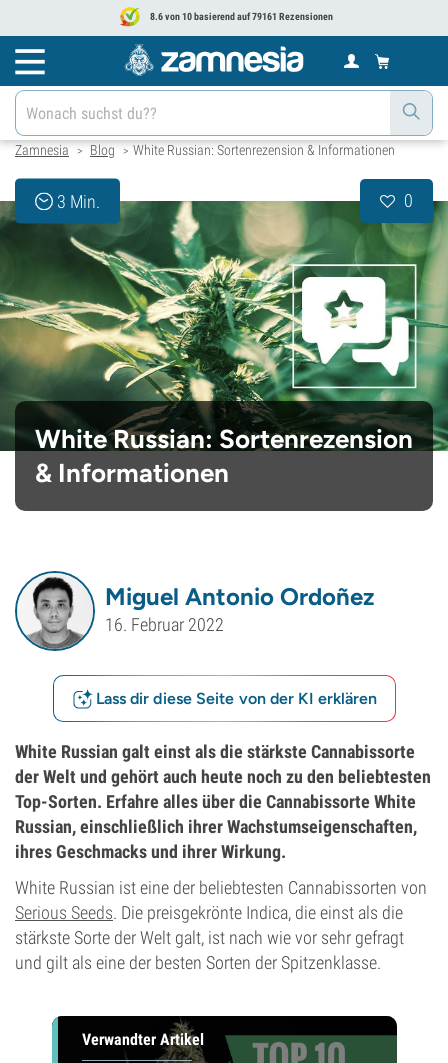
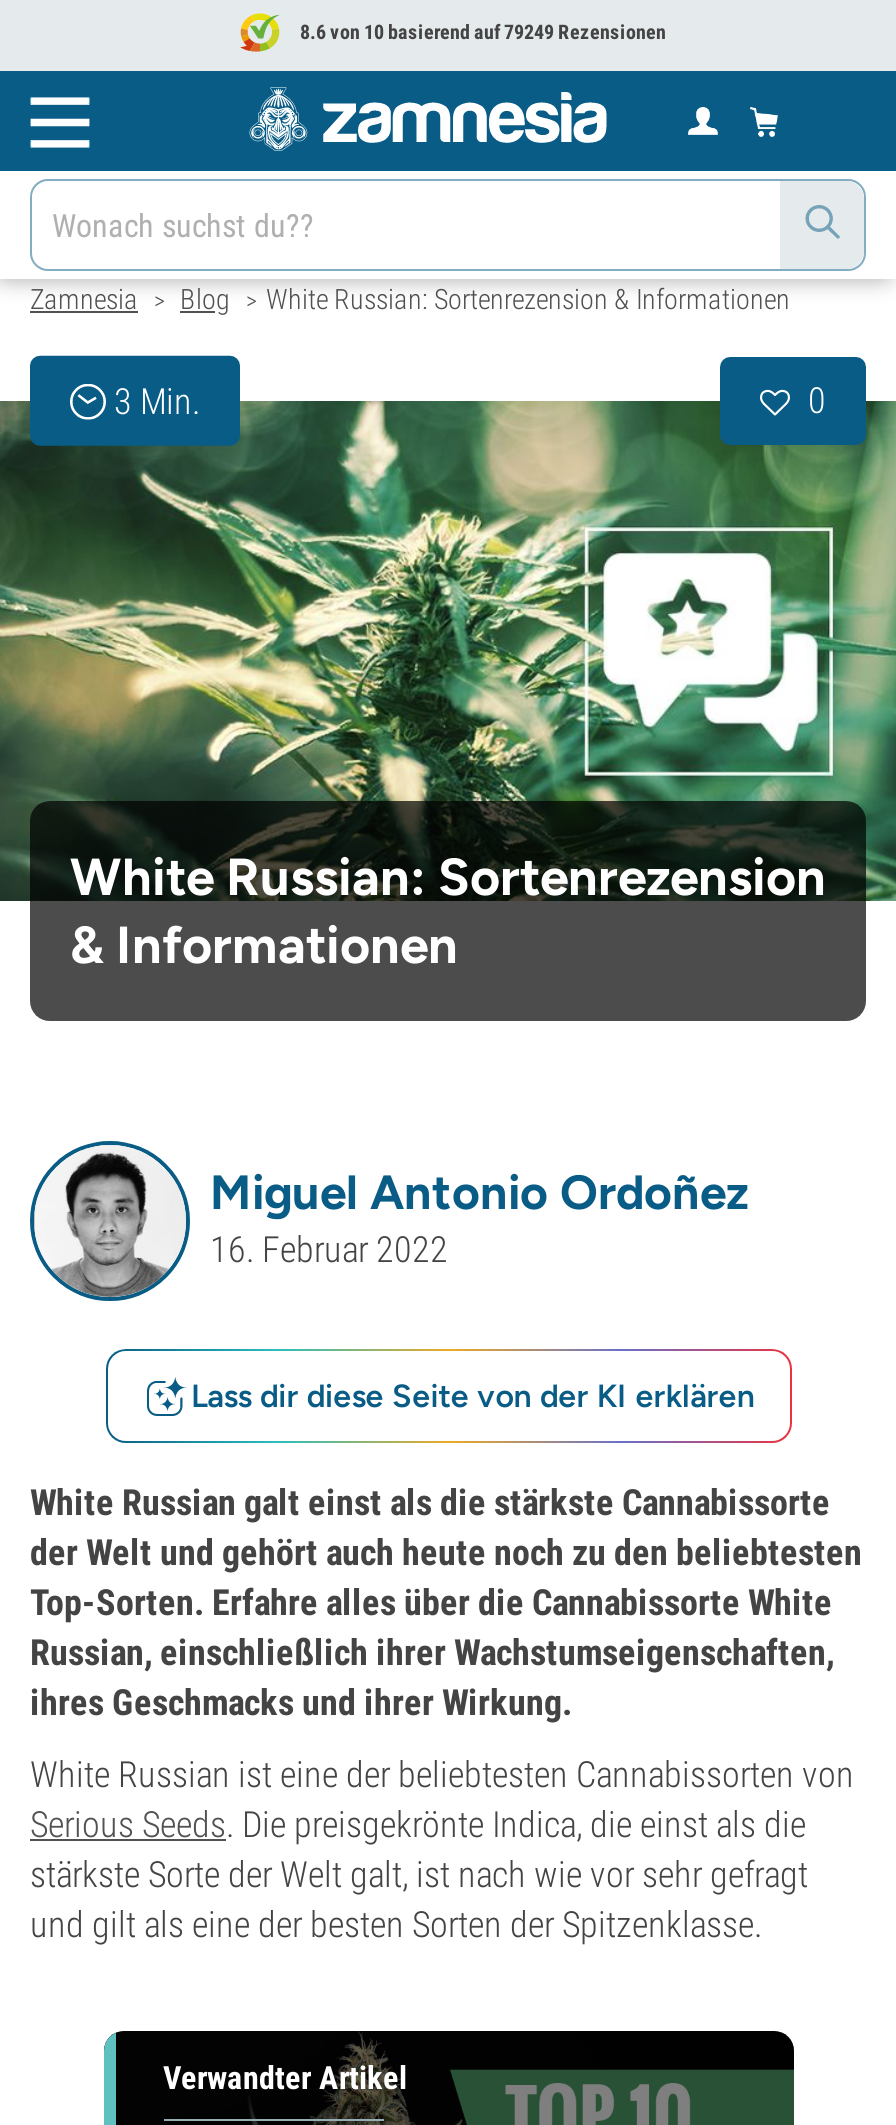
- 8.6 von 10 basierend auf 79161 Rezensionen
+ 8.6 von 10 basierend auf 79249 Rezensionen
